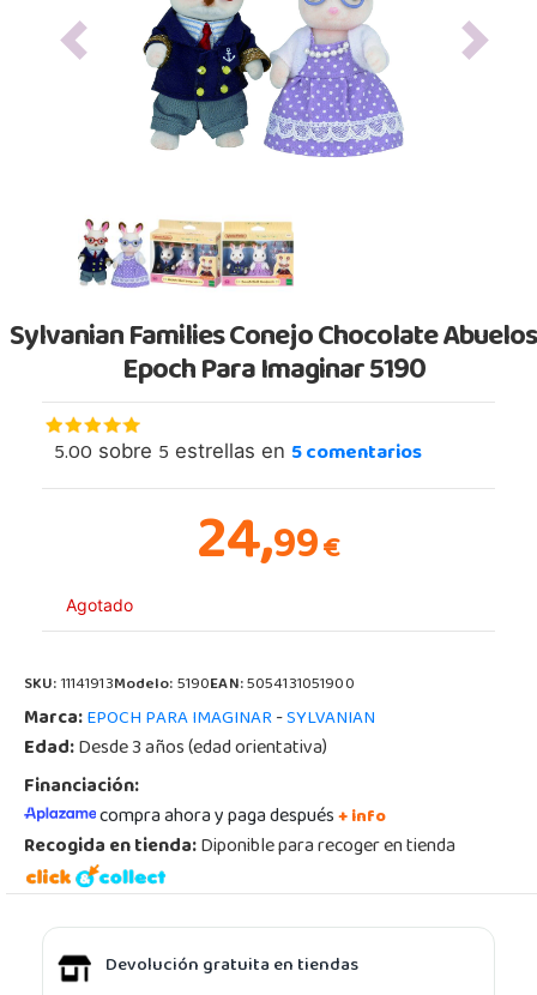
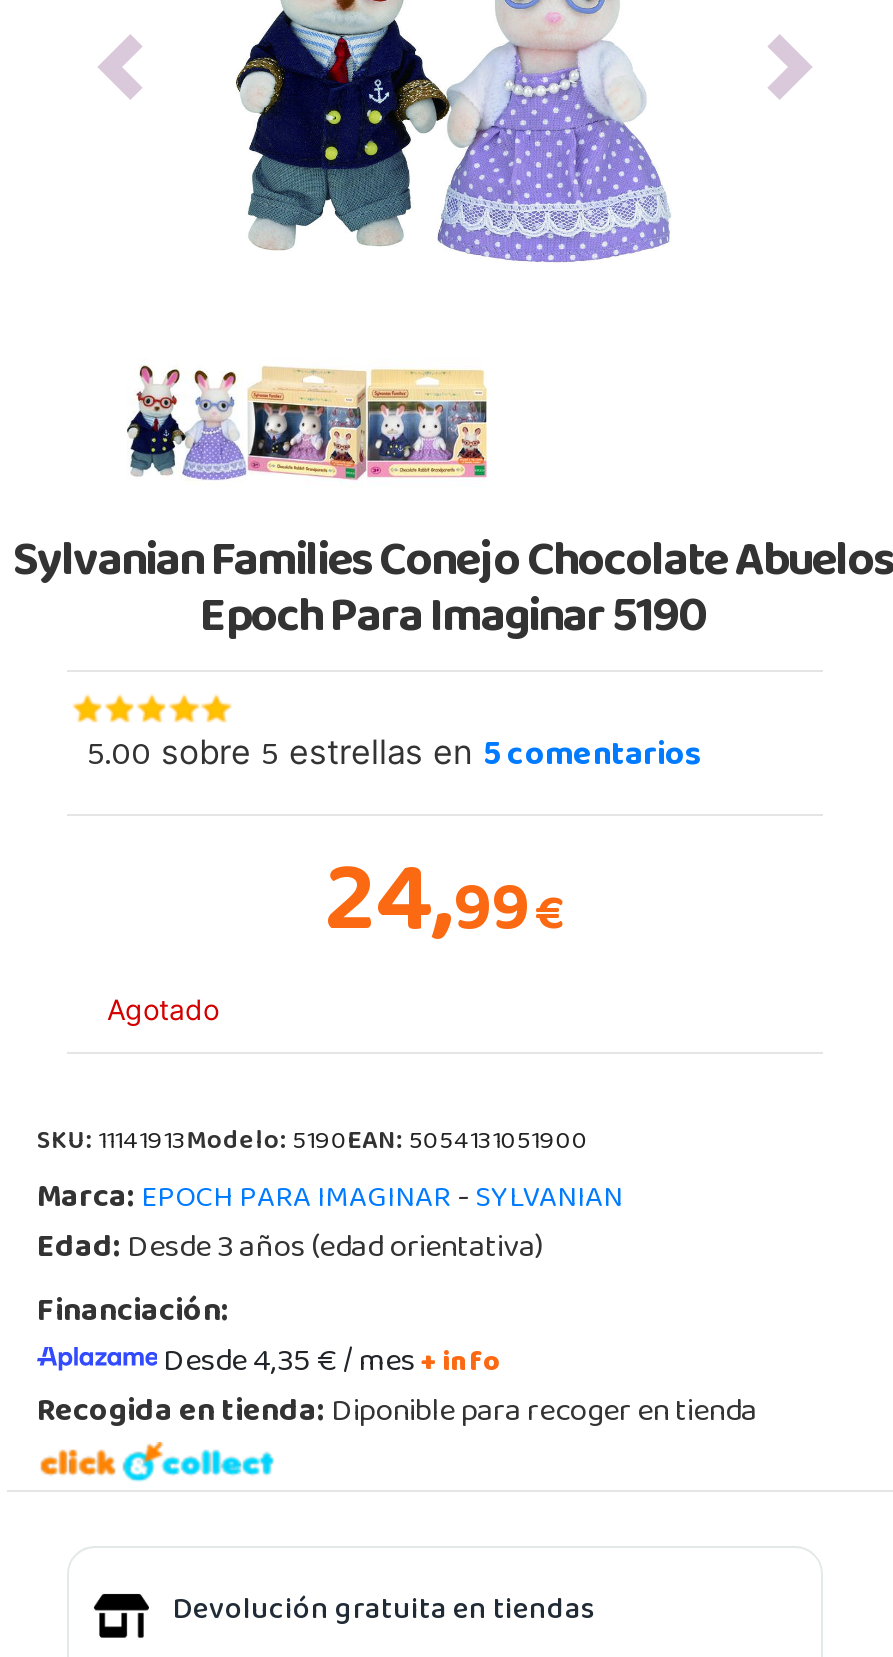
- compra ahora y paga después + info
+ Desde 4,35 € / mes+ info
